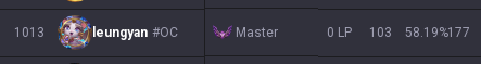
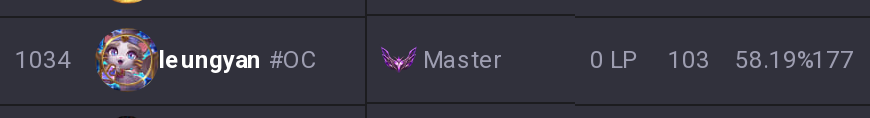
- 1013
+ 1034
